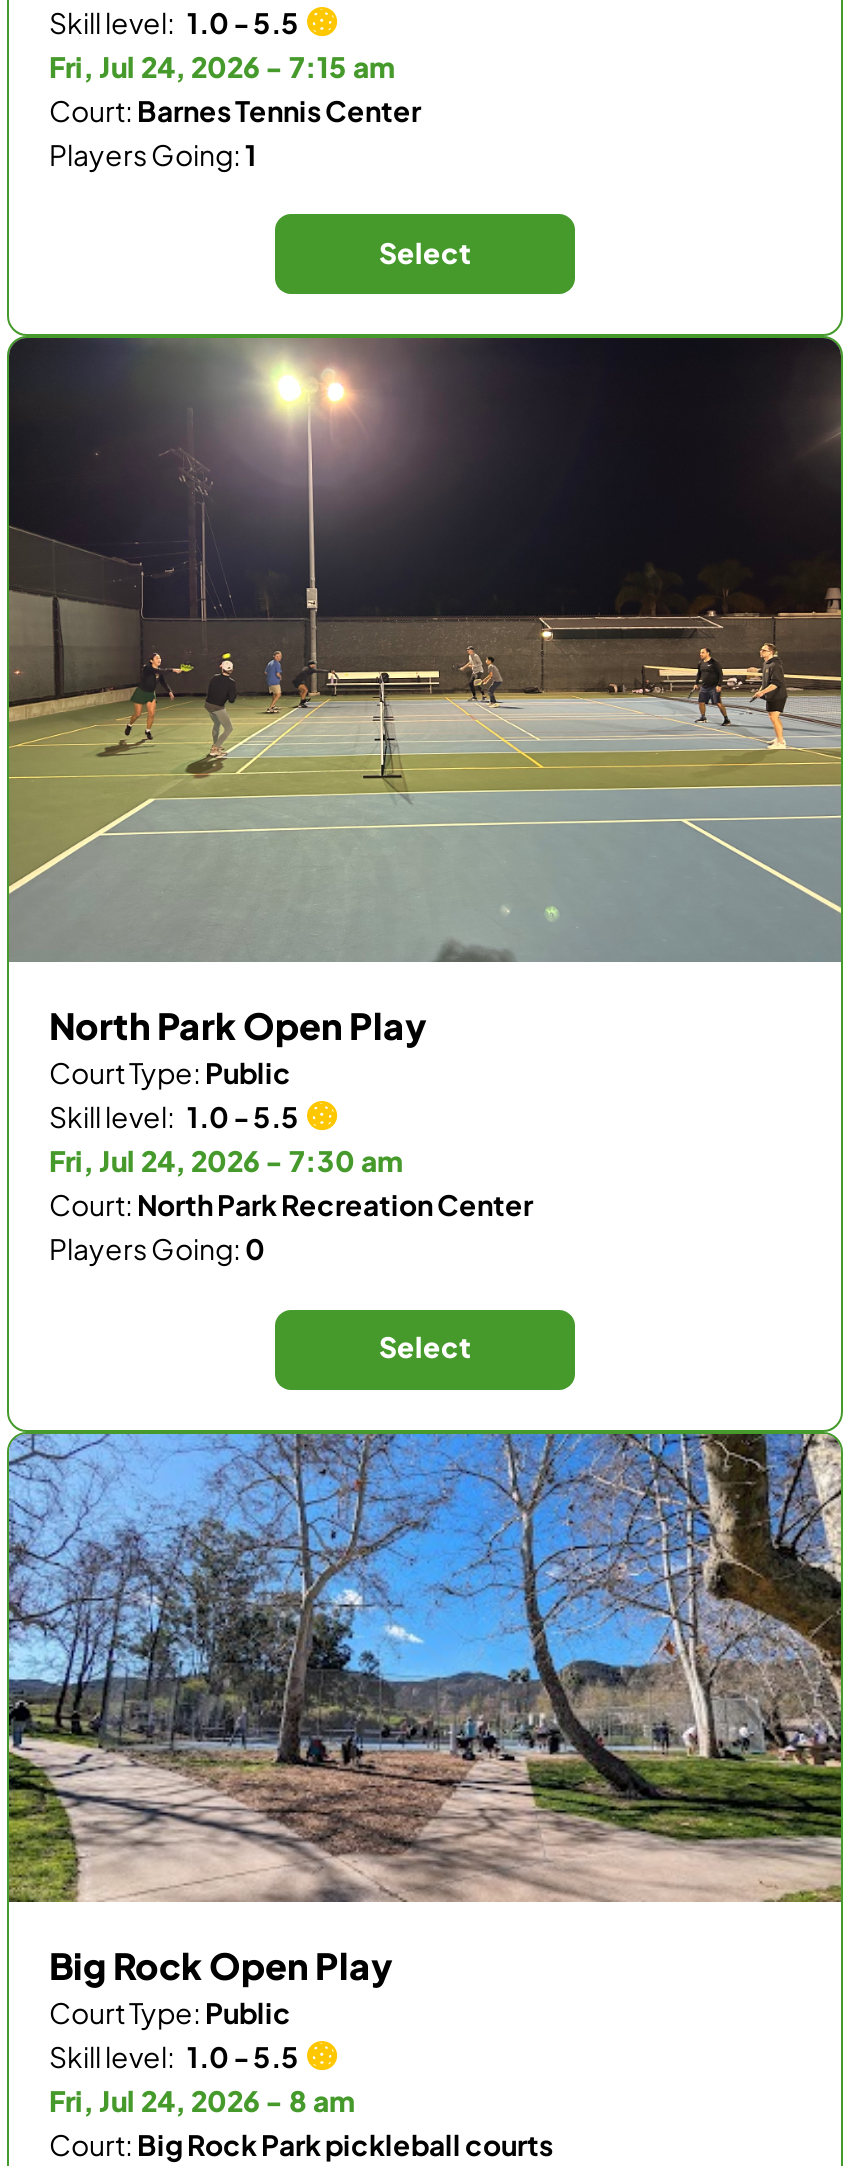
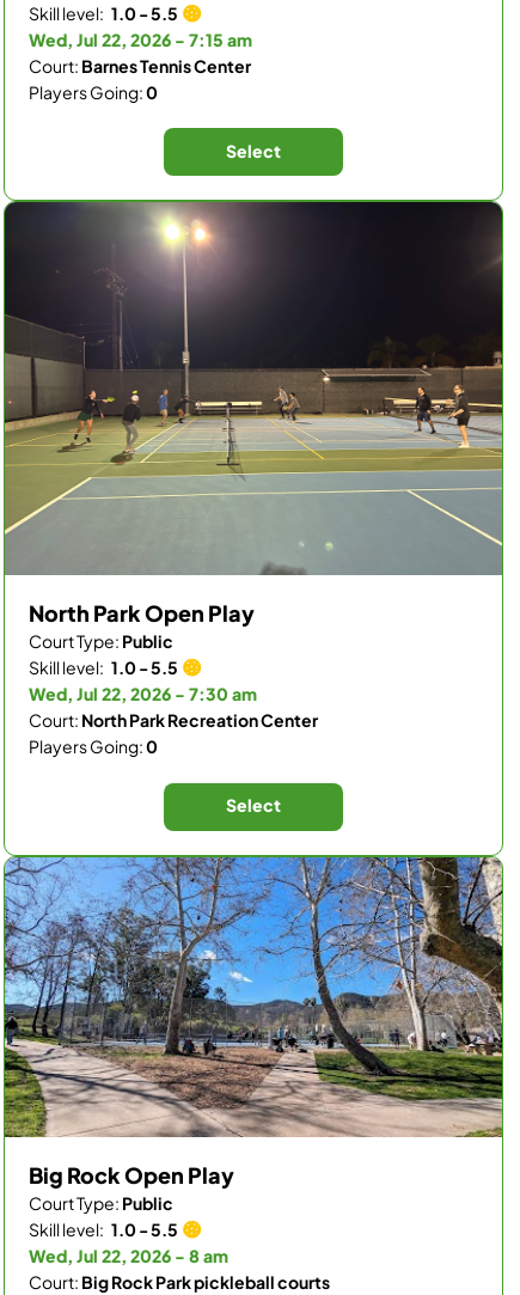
- Fri, Jul 24, 2026 - 7:15 am
+ Wed, Jul 22, 2026 - 7:15 am

- Players Going: 1
+ Players Going: 0

- Fri, Jul 24, 2026 - 7:30 am
+ Wed, Jul 22, 2026 - 7:30 am

- Fri, Jul 24, 2026 - 8 am
+ Wed, Jul 22, 2026 - 8 am
